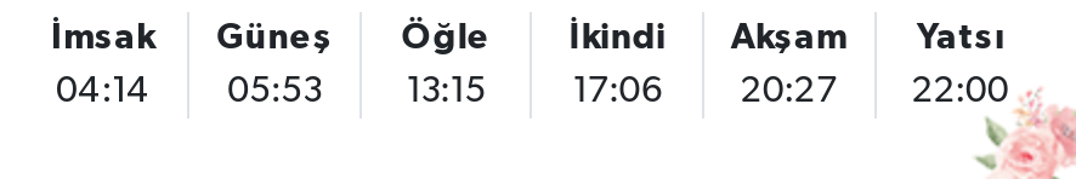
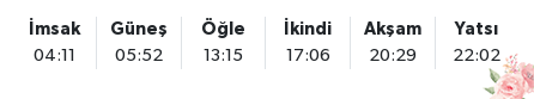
- 04:14
+ 04:11

- 05:53
+ 05:52

- 20:27
+ 20:29

- 22:00
+ 22:02
